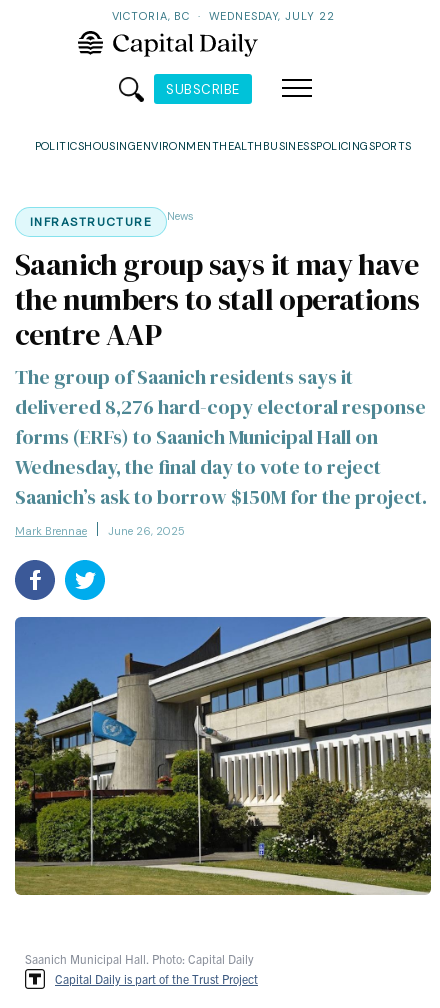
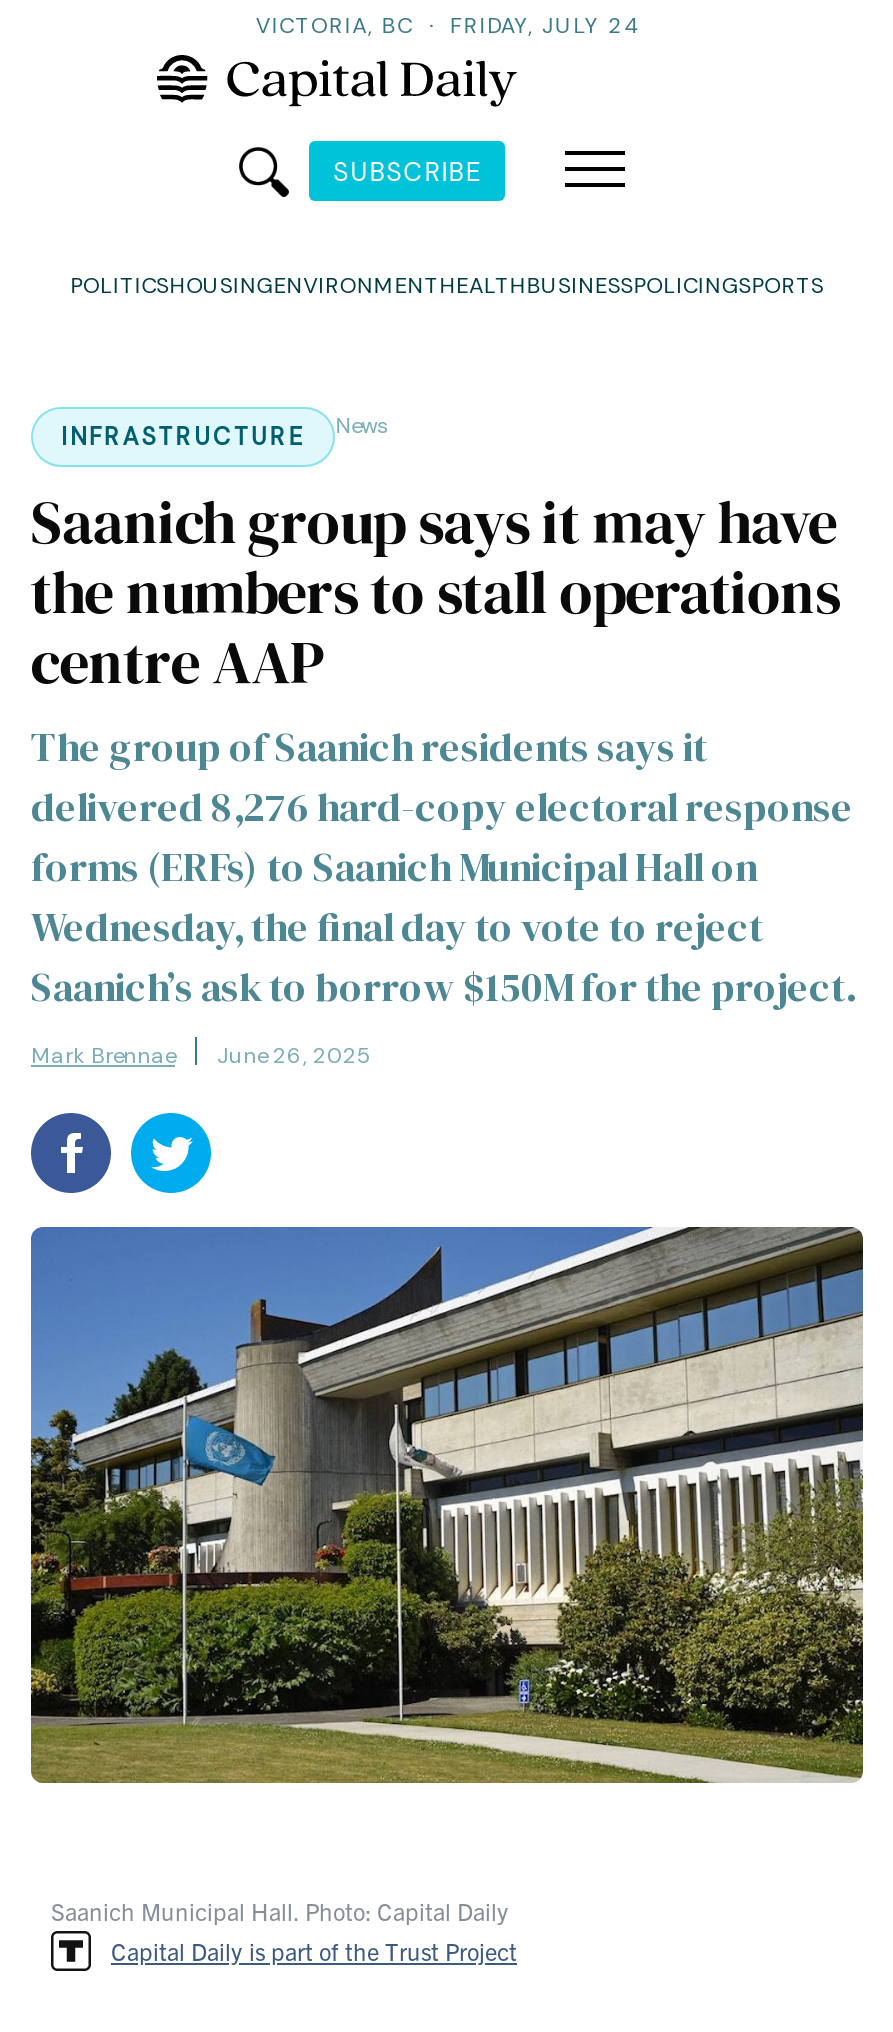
- VICTORIA, BC · WEDNESDAY, JULY 22
+ VICTORIA, BC · FRIDAY, JULY 24
